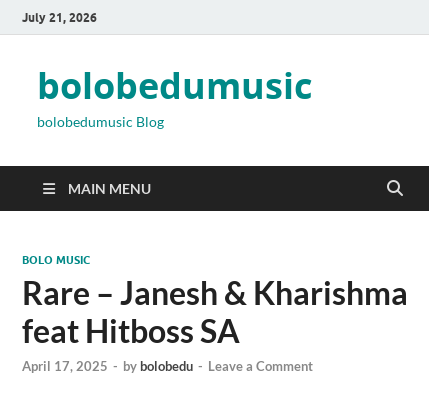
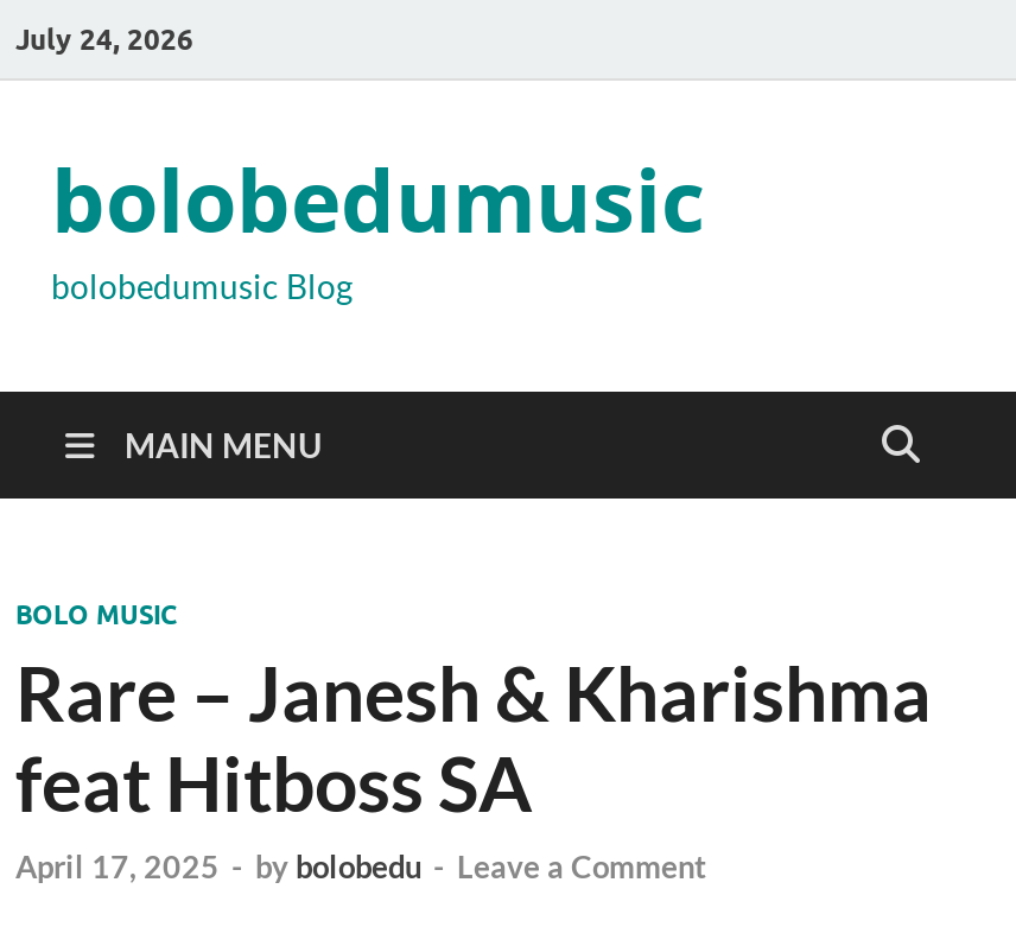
- July 21, 2026
+ July 24, 2026
